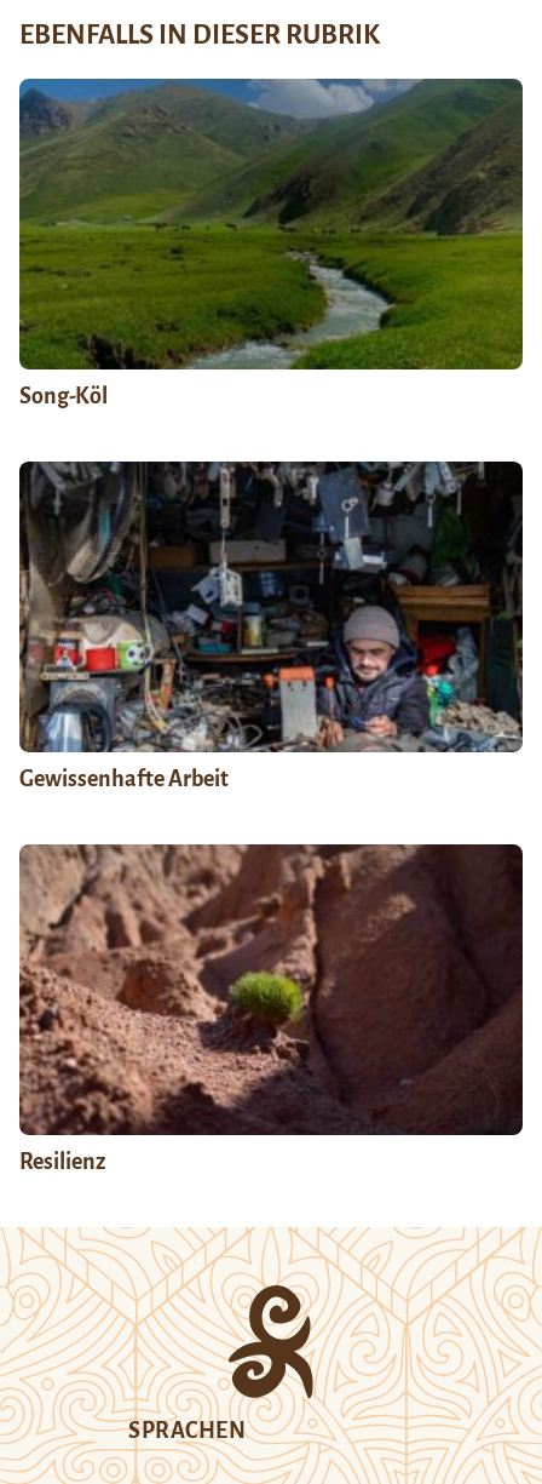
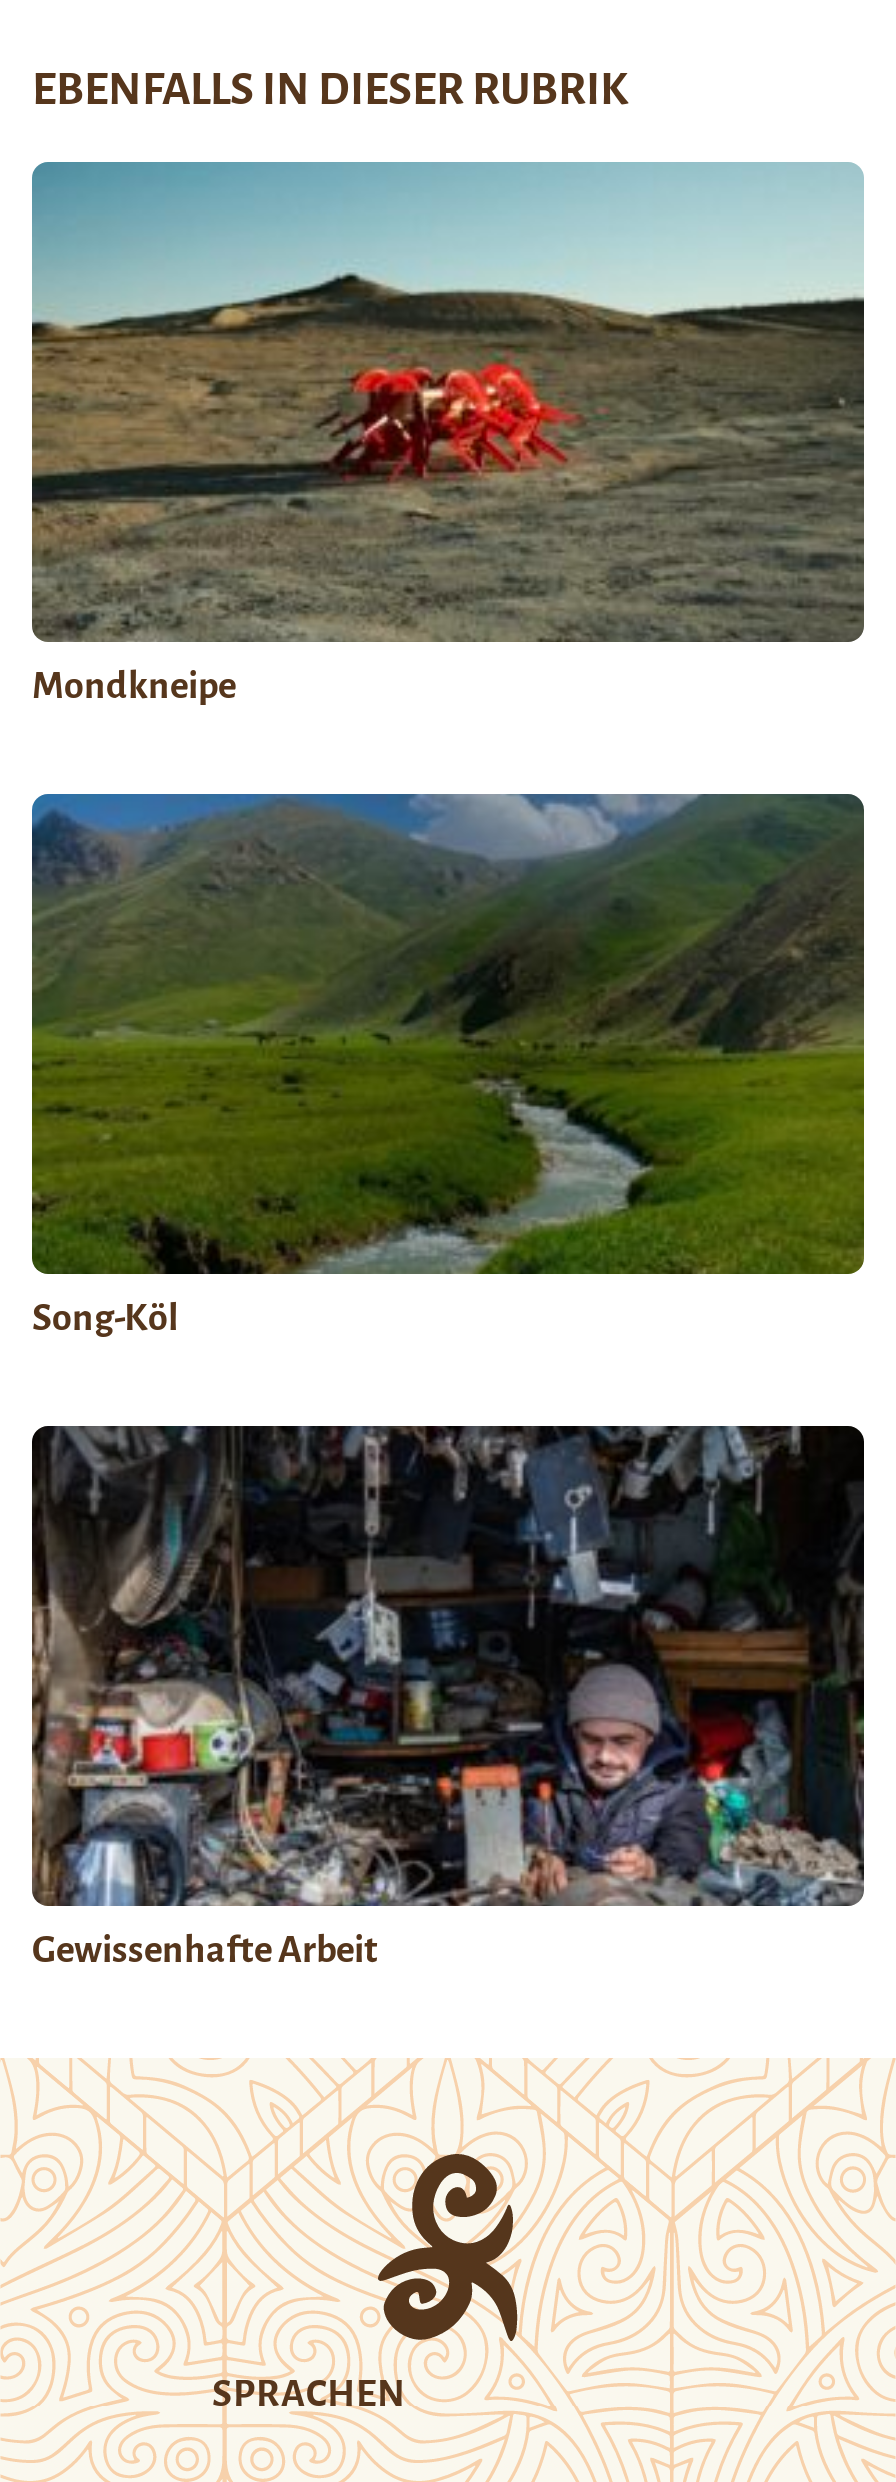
+ [image]
+ Mondkneipe

moved down: [image] | Song-Köl | Gewissenhafte Arbeit

- [image]
- Resilienz
